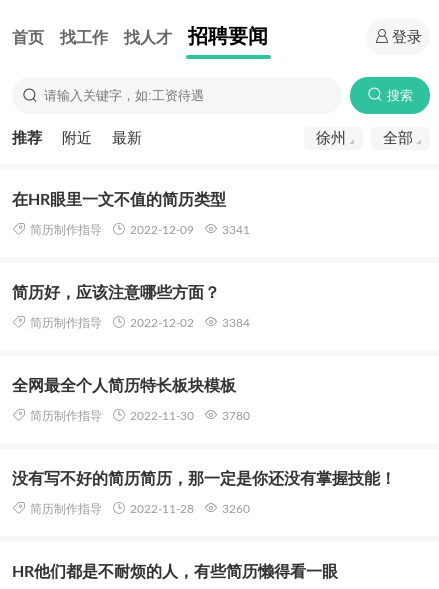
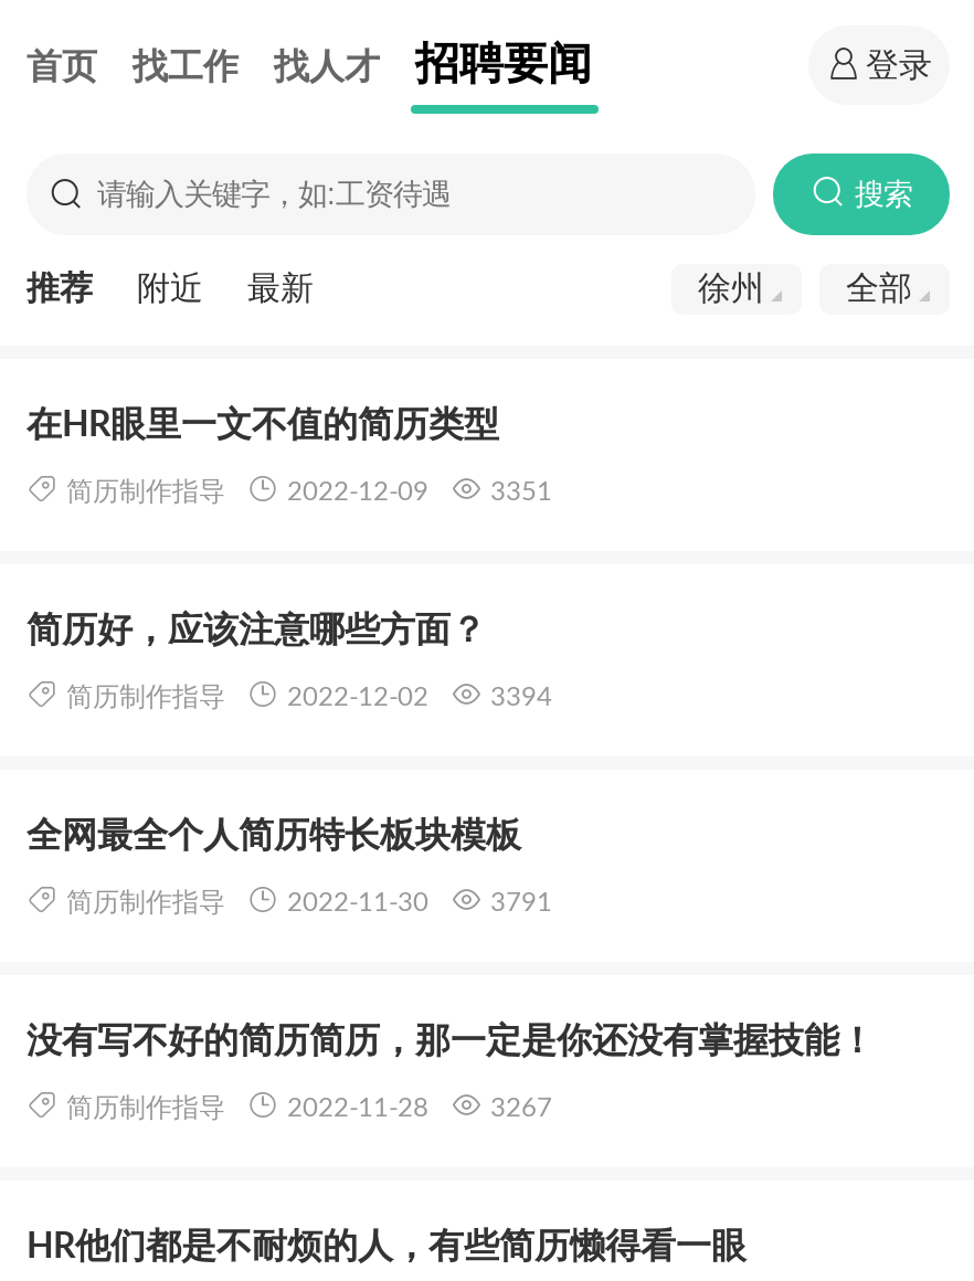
- 3341
+ 3351

- 3384
+ 3394

- 3780
+ 3791

- 3260
+ 3267
